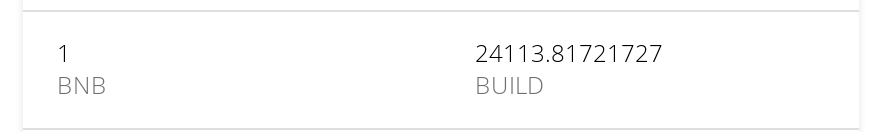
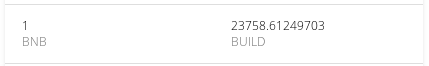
- 24113.81721727
+ 23758.61249703
